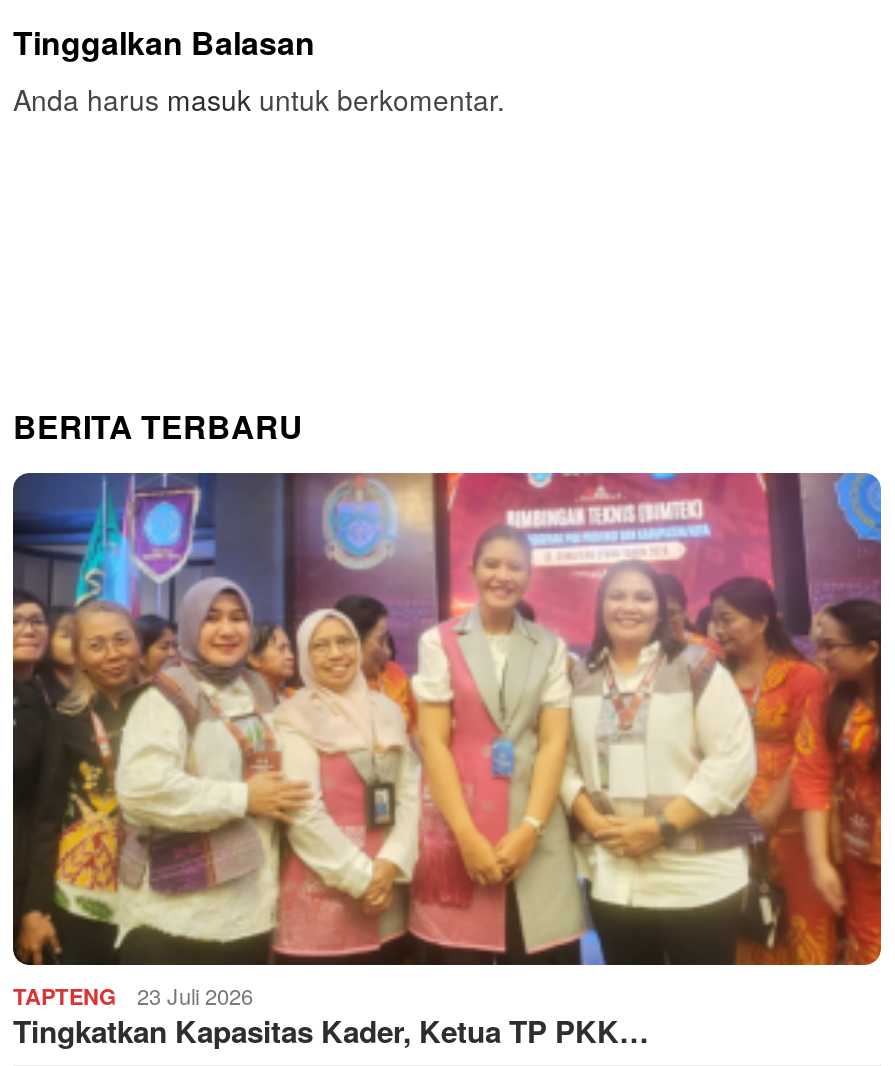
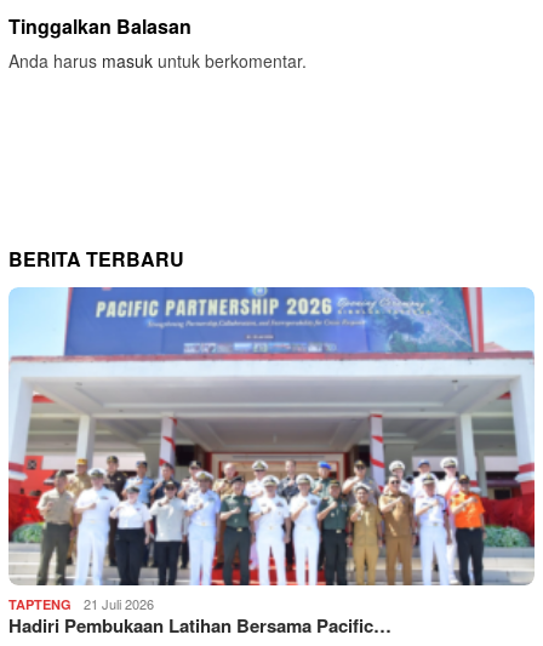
- [image]
- 23 Juli 2026
- Tingkatkan Kapasitas Kader, Ketua TP PKK…
+ [image]
+ 21 Juli 2026
+ Hadiri Pembukaan Latihan Bersama Pacific…
